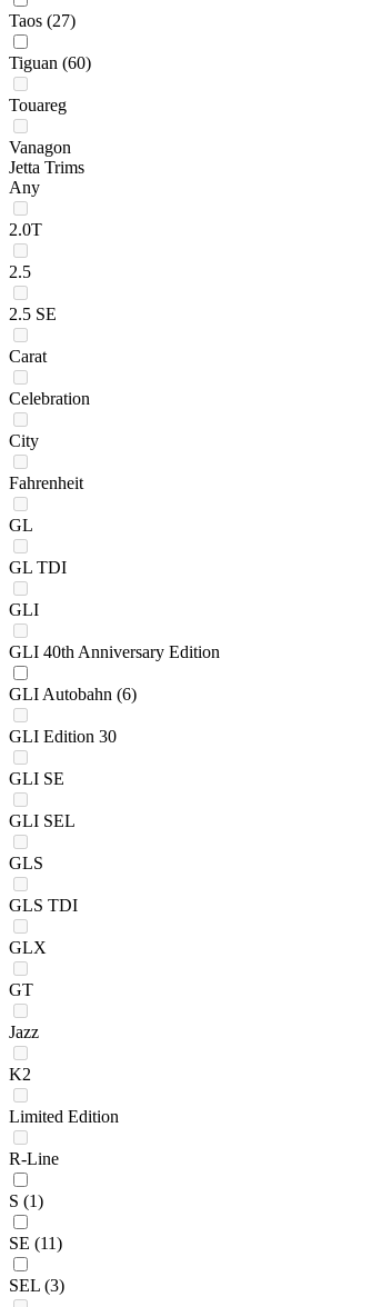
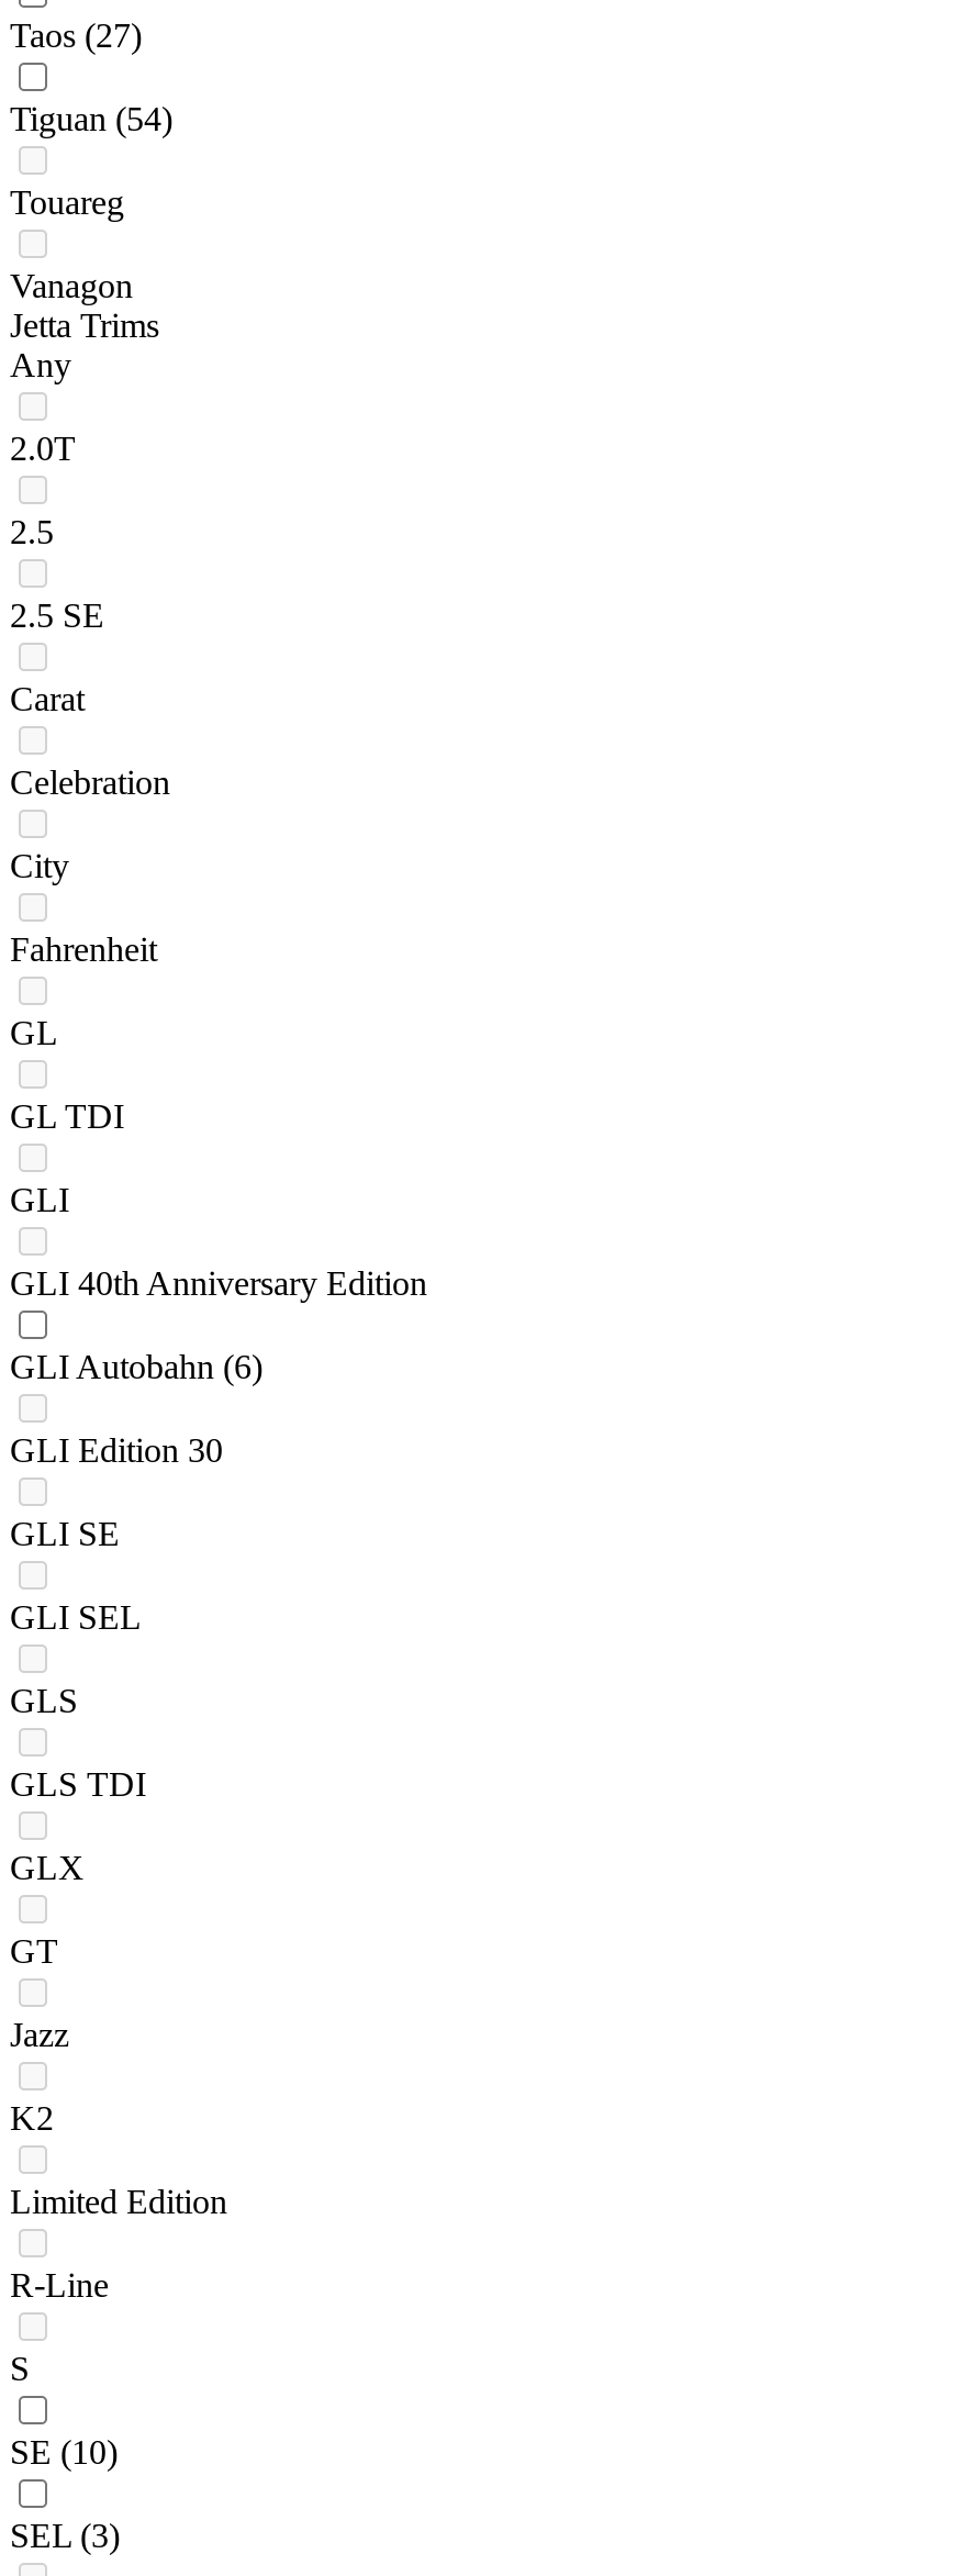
- Tiguan (60)
+ Tiguan (54)

- S (1)
+ S

- SE (11)
+ SE (10)
